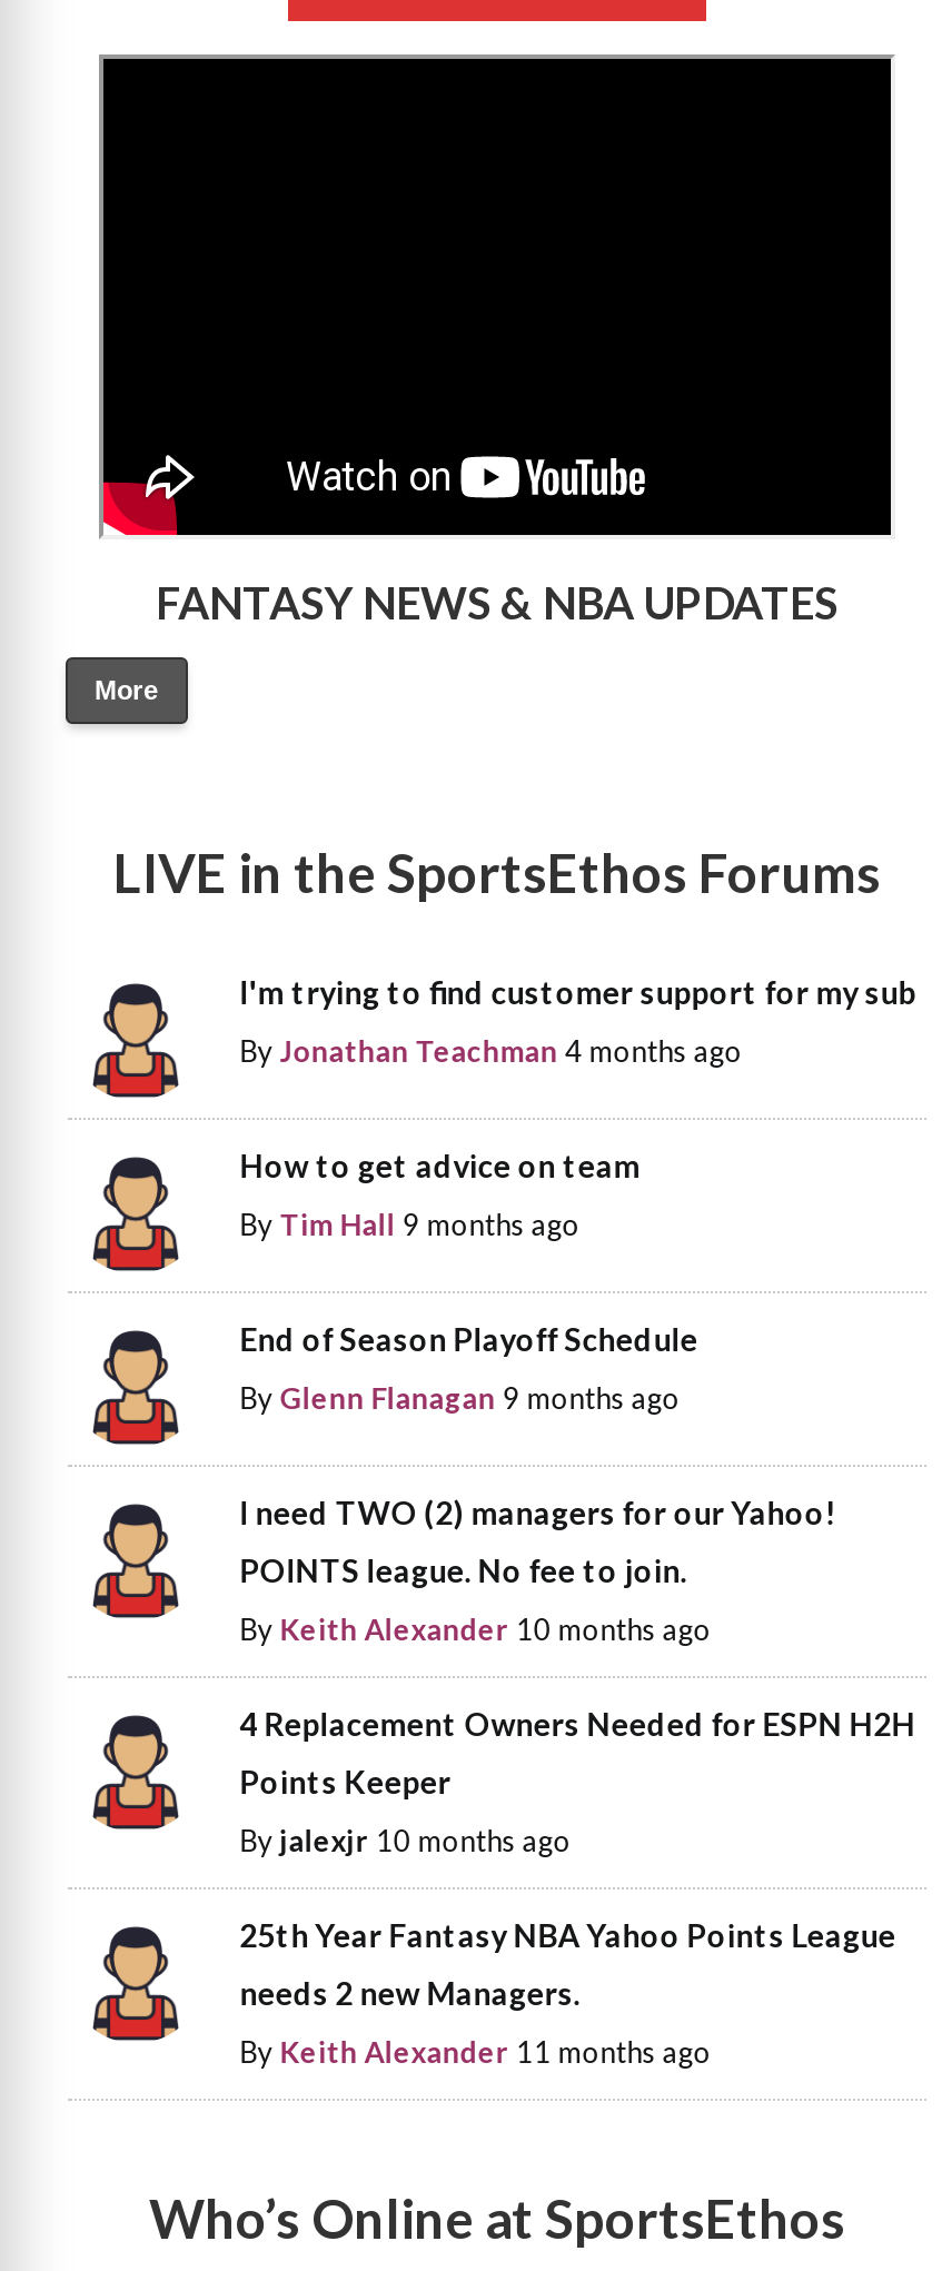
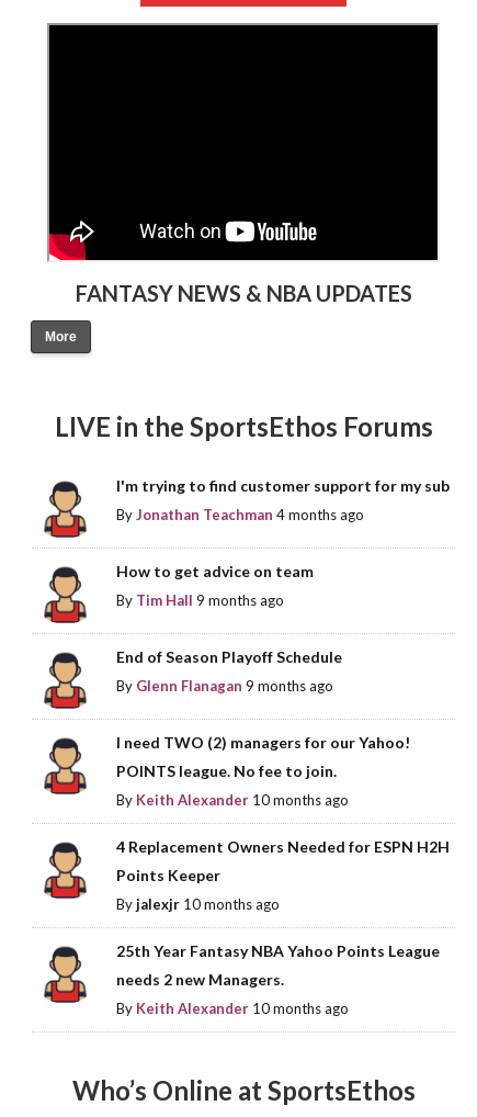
- By Keith Alexander 11 months ago
+ By Keith Alexander 10 months ago
